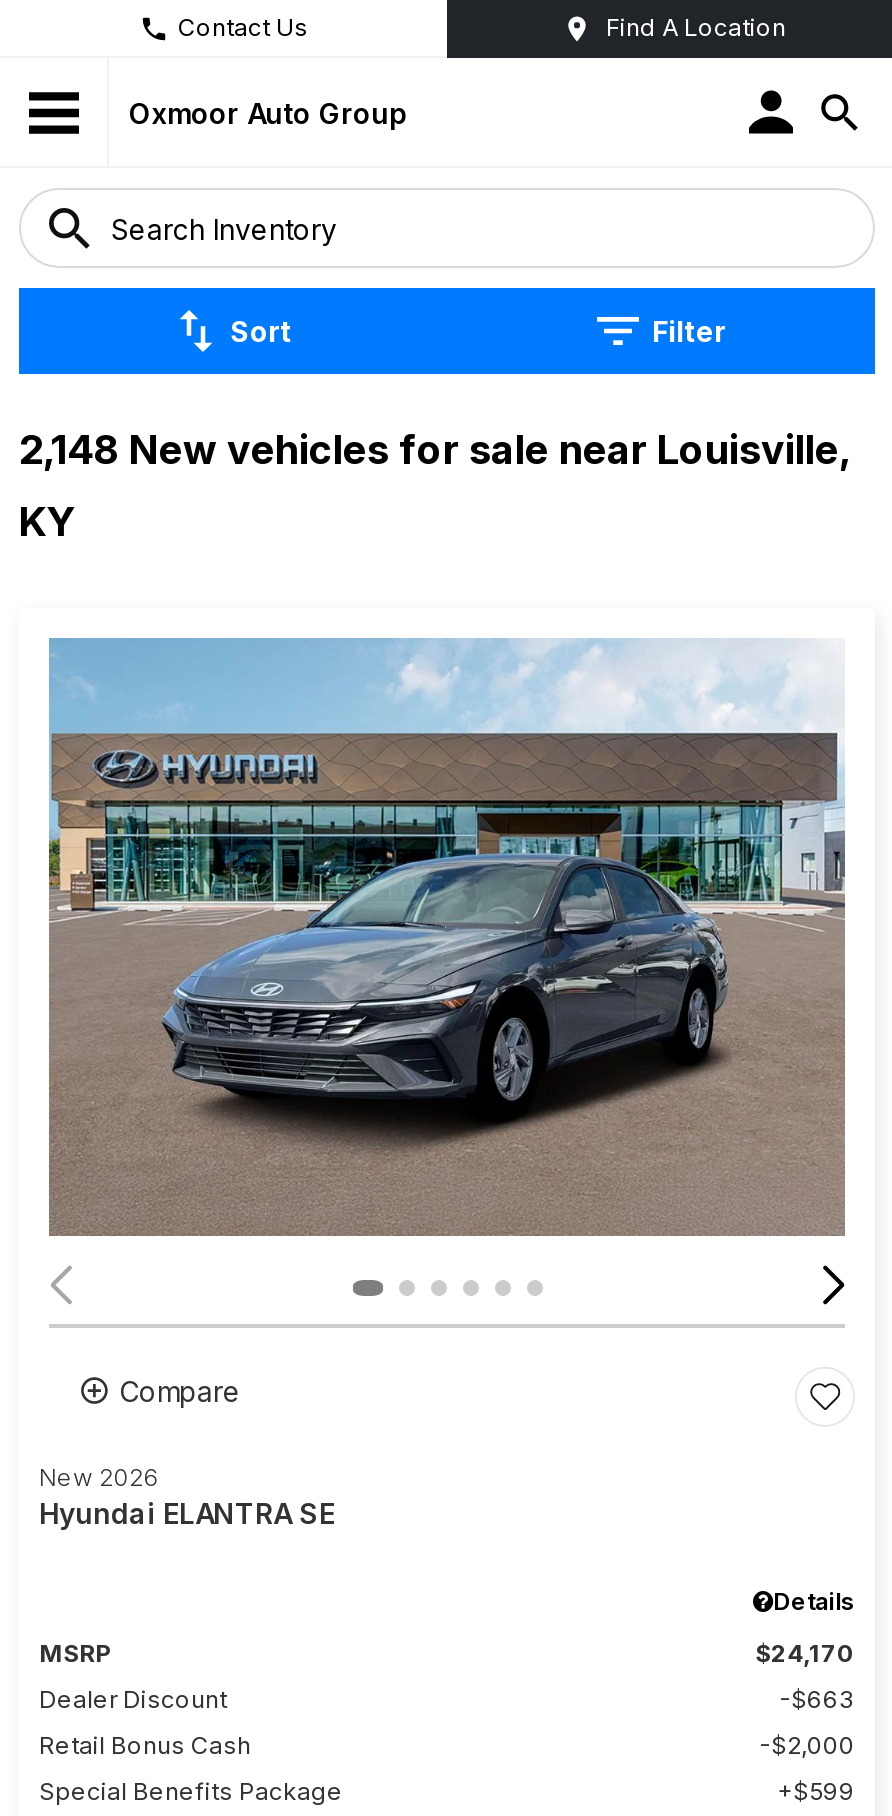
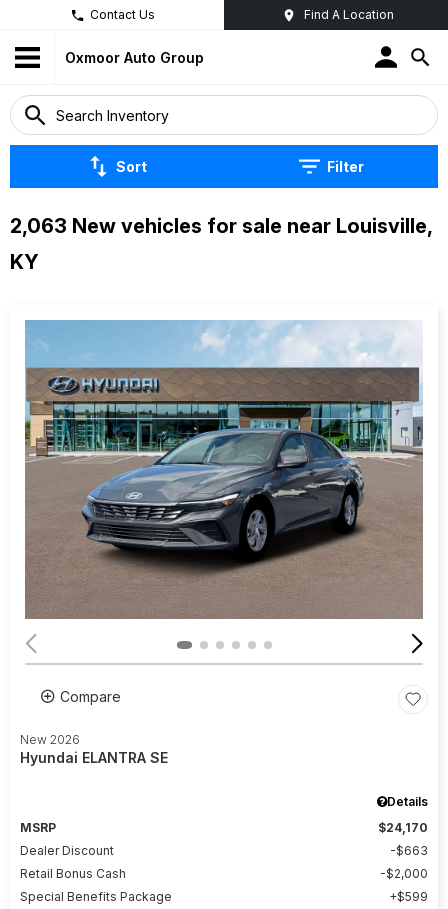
- 2,148 New vehicles for sale near Louisville,
+ 2,063 New vehicles for sale near Louisville,
